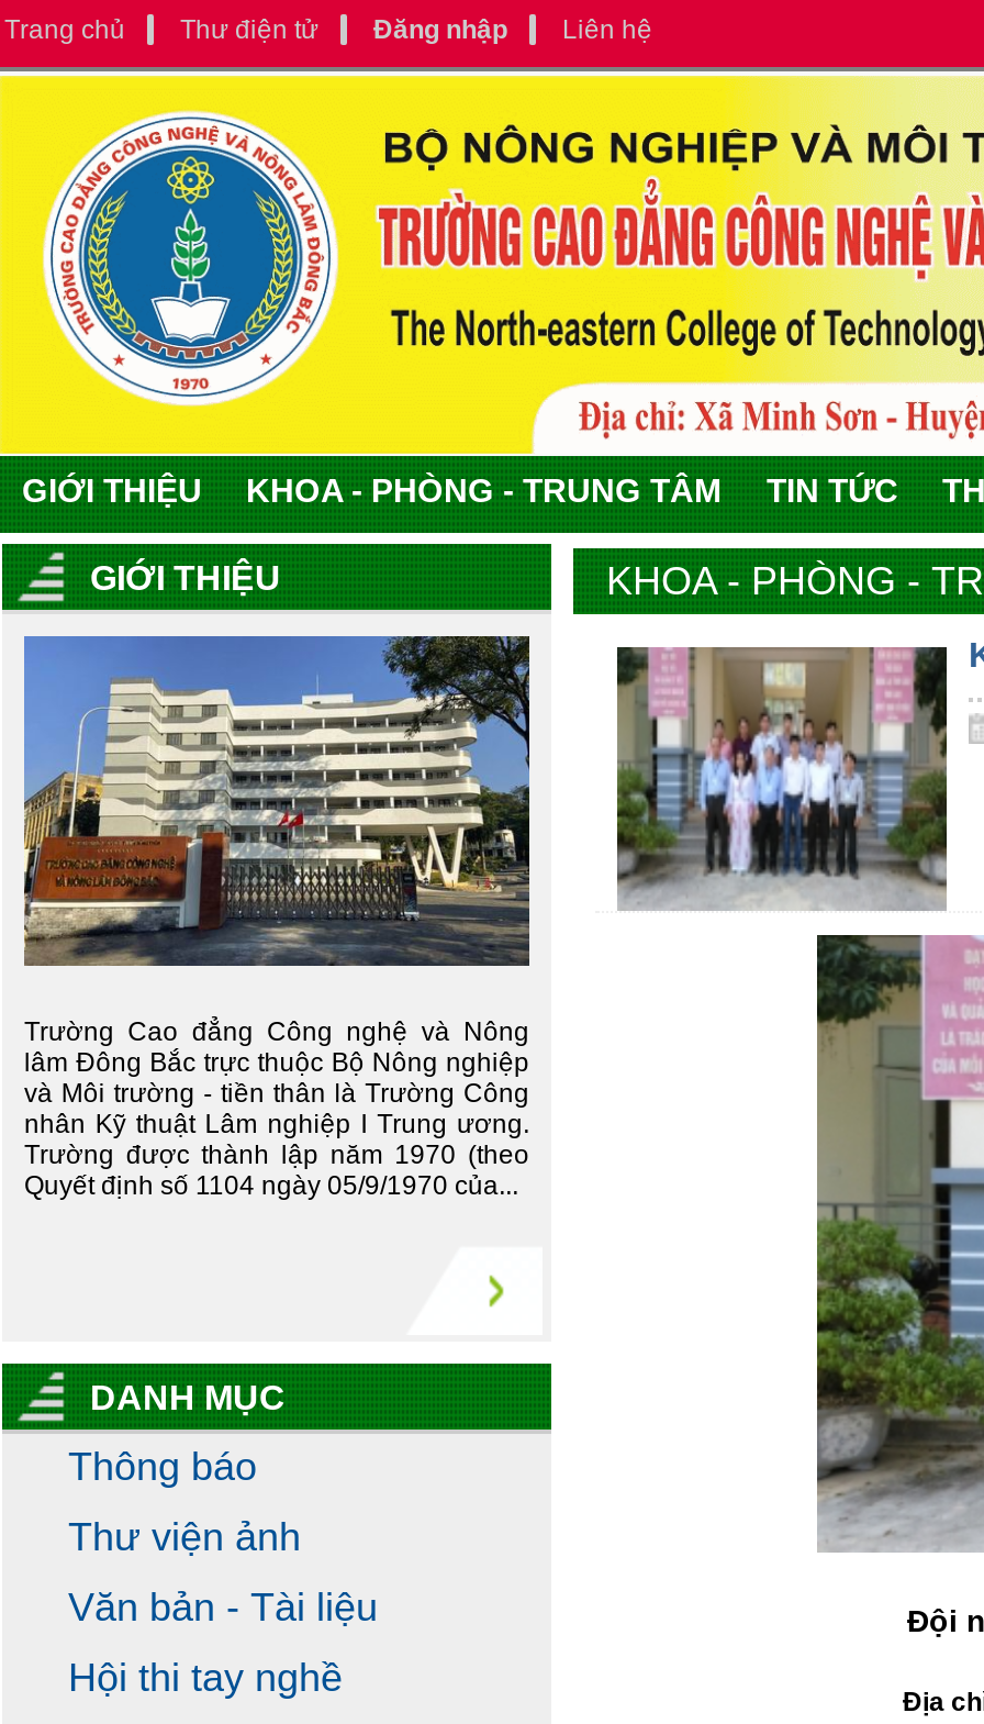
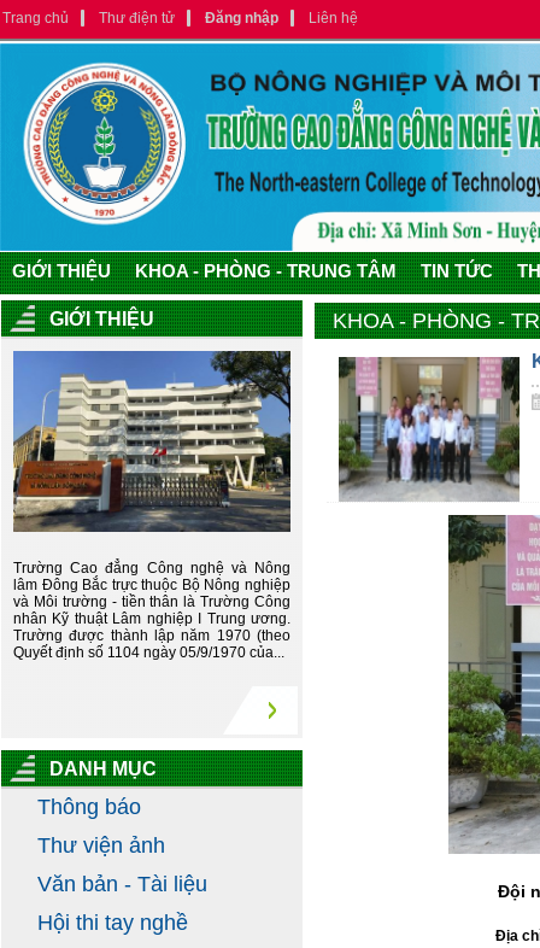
- [image]
+ [image]
